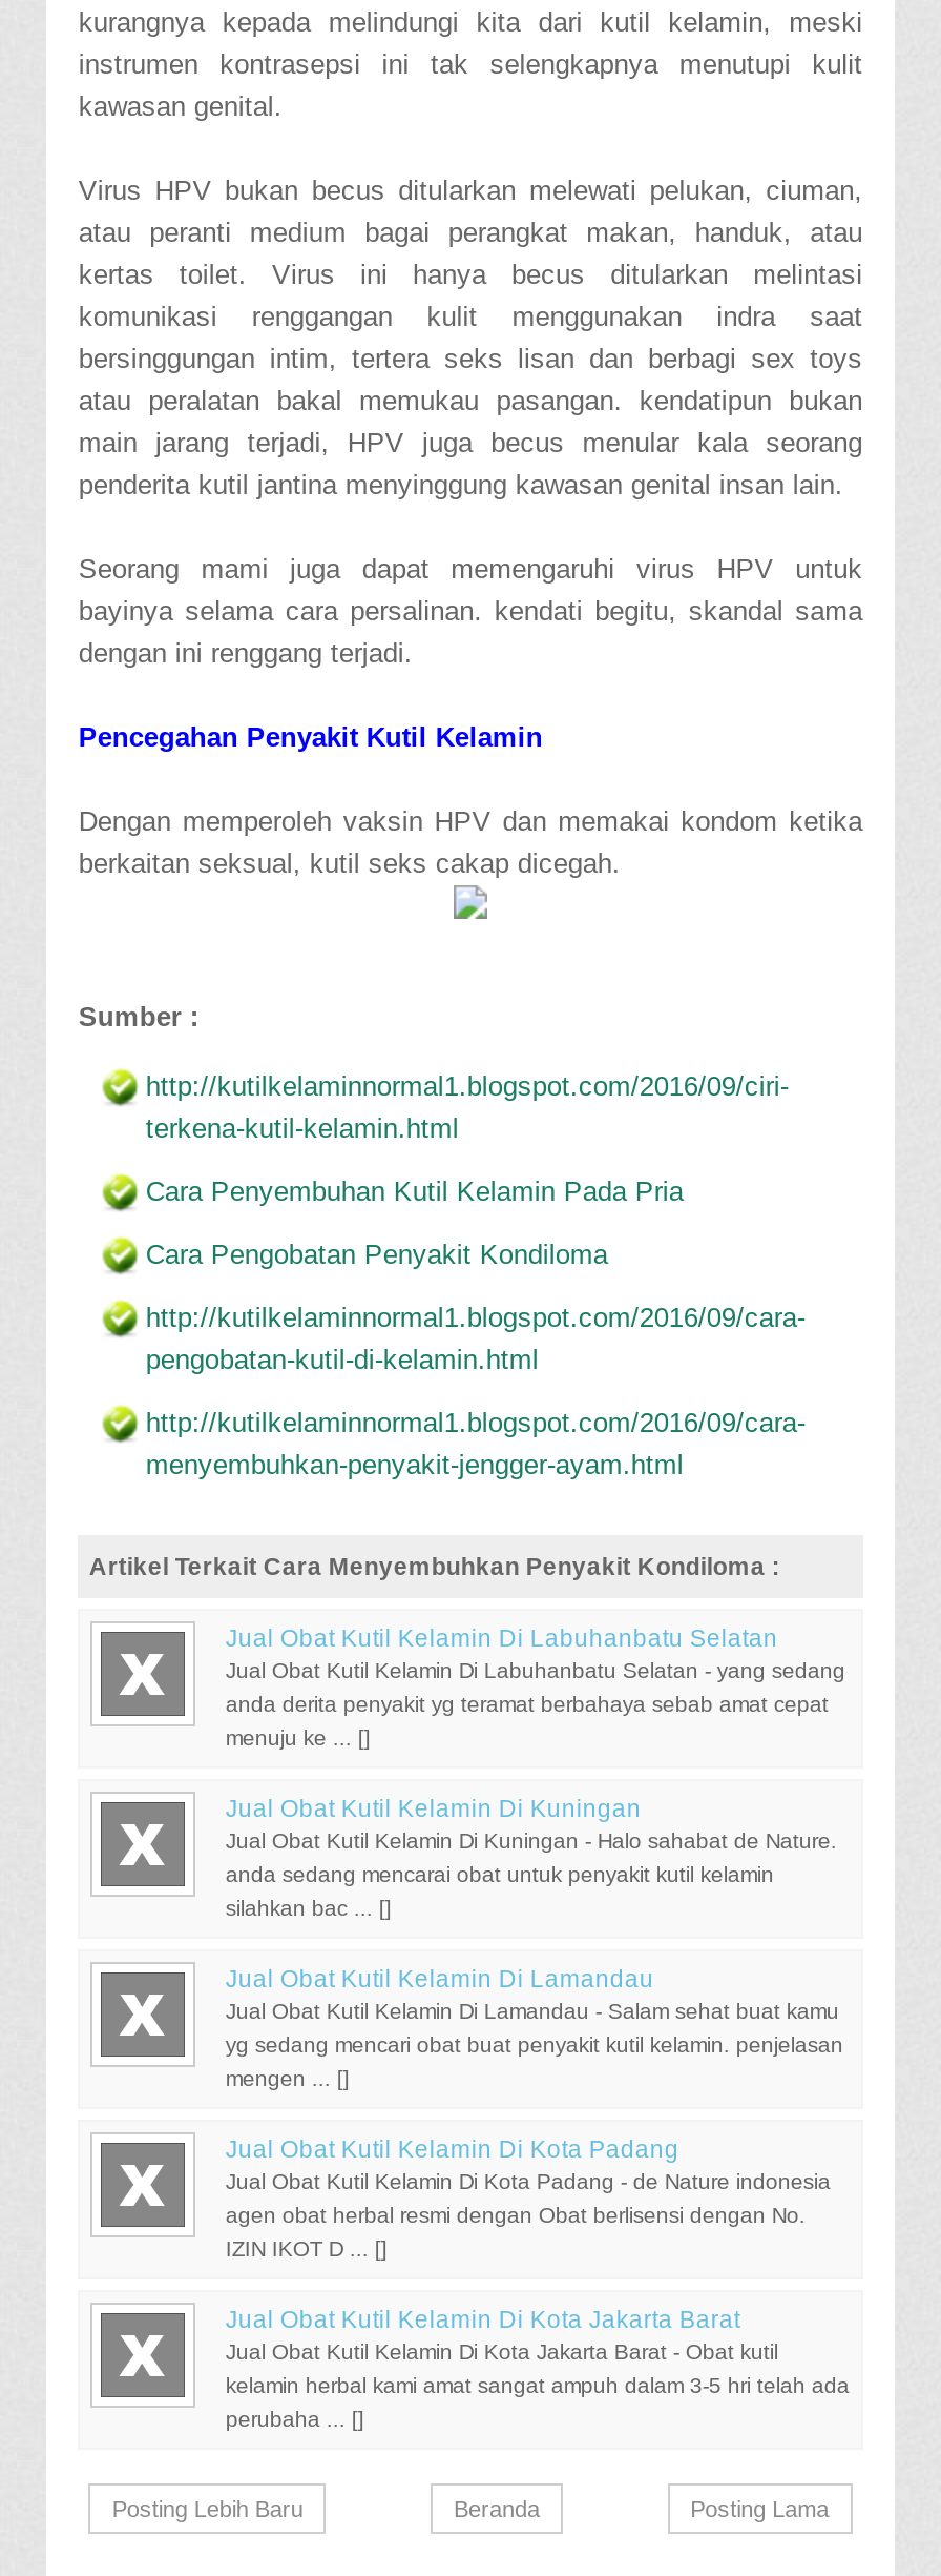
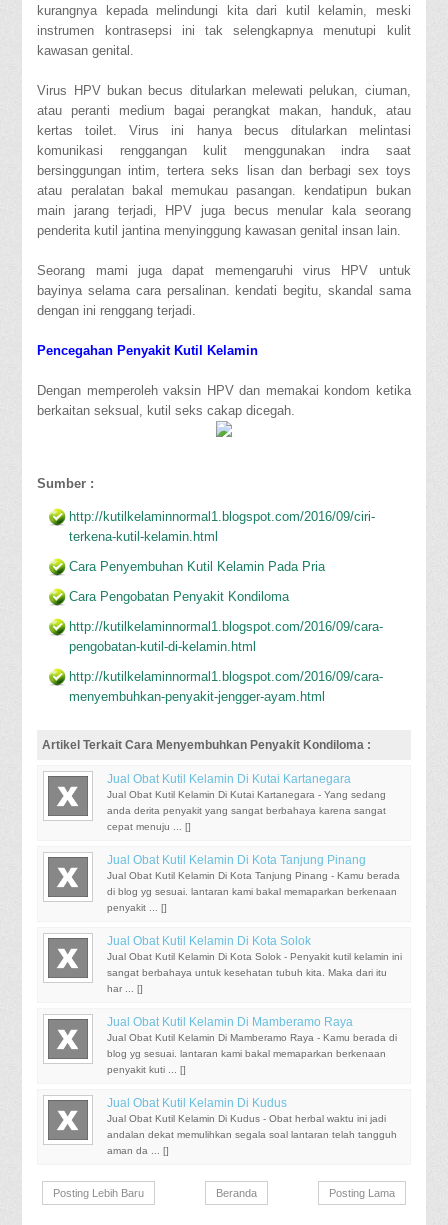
- Jual Obat Kutil Kelamin Di Labuhanbatu Selatan
- Jual Obat Kutil Kelamin Di Labuhanbatu Selatan - yang sedang
+ Jual Obat Kutil Kelamin Di Kutai Kartanegara
+ Jual Obat Kutil Kelamin Di Kutai Kartanegara - Yang sedang

- anda derita penyakit yg teramat berbahaya sebab amat cepat
+ anda derita penyakit yang sangat berbahaya karena sangat

- menuju ke ... []
+ cepat menuju ... []

- Jual Obat Kutil Kelamin Di Kuningan
- Jual Obat Kutil Kelamin Di Kuningan - Halo sahabat de Nature.
+ Jual Obat Kutil Kelamin Di Kota Tanjung Pinang
+ Jual Obat Kutil Kelamin Di Kota Tanjung Pinang - Kamu berada

- anda sedang mencarai obat untuk penyakit kutil kelamin
+ di blog yg sesuai. lantaran kami bakal memaparkan berkenaan

- silahkan bac ... []
+ penyakit ... []

- Jual Obat Kutil Kelamin Di Lamandau
- Jual Obat Kutil Kelamin Di Lamandau - Salam sehat buat kamu
+ Jual Obat Kutil Kelamin Di Kota Solok
+ Jual Obat Kutil Kelamin Di Kota Solok - Penyakit kutil kelamin ini

- yg sedang mencari obat buat penyakit kutil kelamin. penjelasan
+ sangat berbahaya untuk kesehatan tubuh kita. Maka dari itu

- mengen ... []
+ har ... []

- Jual Obat Kutil Kelamin Di Kota Padang
- Jual Obat Kutil Kelamin Di Kota Padang - de Nature indonesia
+ Jual Obat Kutil Kelamin Di Mamberamo Raya
+ Jual Obat Kutil Kelamin Di Mamberamo Raya - Kamu berada di

- agen obat herbal resmi dengan Obat berlisensi dengan No.
+ blog yg sesuai. lantaran kami bakal memaparkan berkenaan

- IZIN IKOT D ... []
+ penyakit kuti ... []

- Jual Obat Kutil Kelamin Di Kota Jakarta Barat
- Jual Obat Kutil Kelamin Di Kota Jakarta Barat - Obat kutil
+ Jual Obat Kutil Kelamin Di Kudus
+ Jual Obat Kutil Kelamin Di Kudus - Obat herbal waktu ini jadi

- kelamin herbal kami amat sangat ampuh dalam 3-5 hri telah ada
+ andalan dekat memulihkan segala soal lantaran telah tangguh

- perubaha ... []
+ aman da ... []
